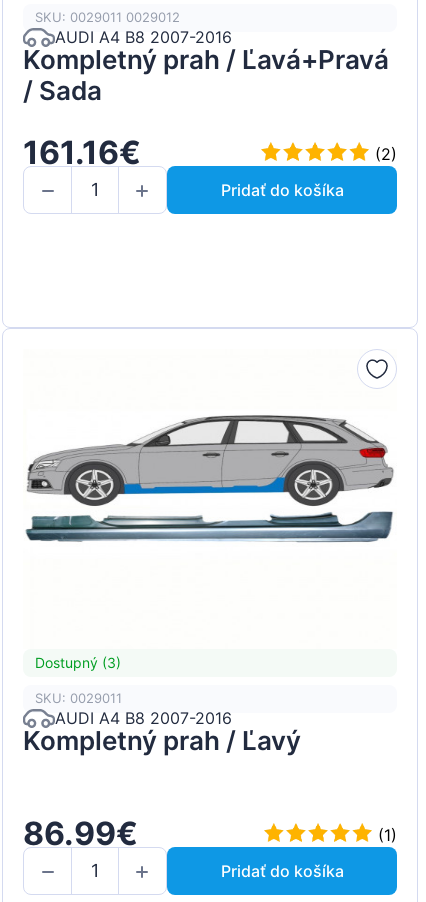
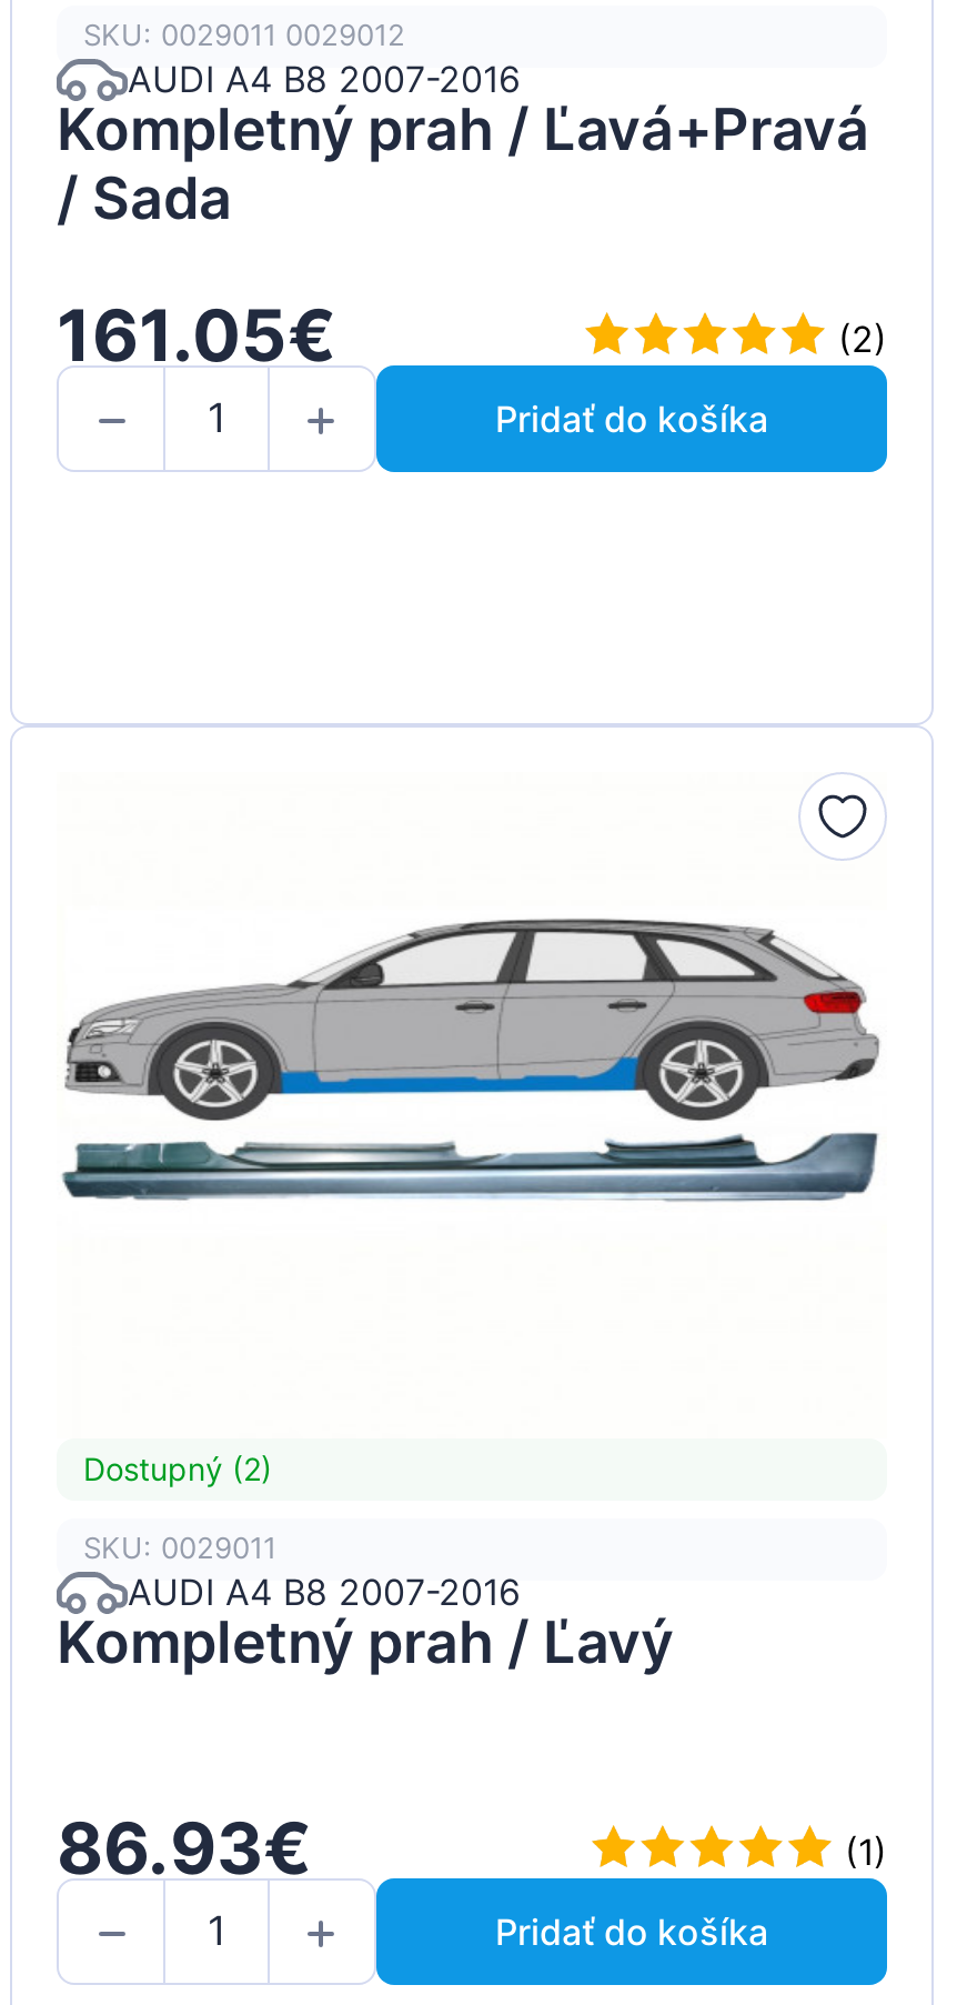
- 161.16€
+ 161.05€

- Dostupný (3)
+ Dostupný (2)

- 86.99€
+ 86.93€
